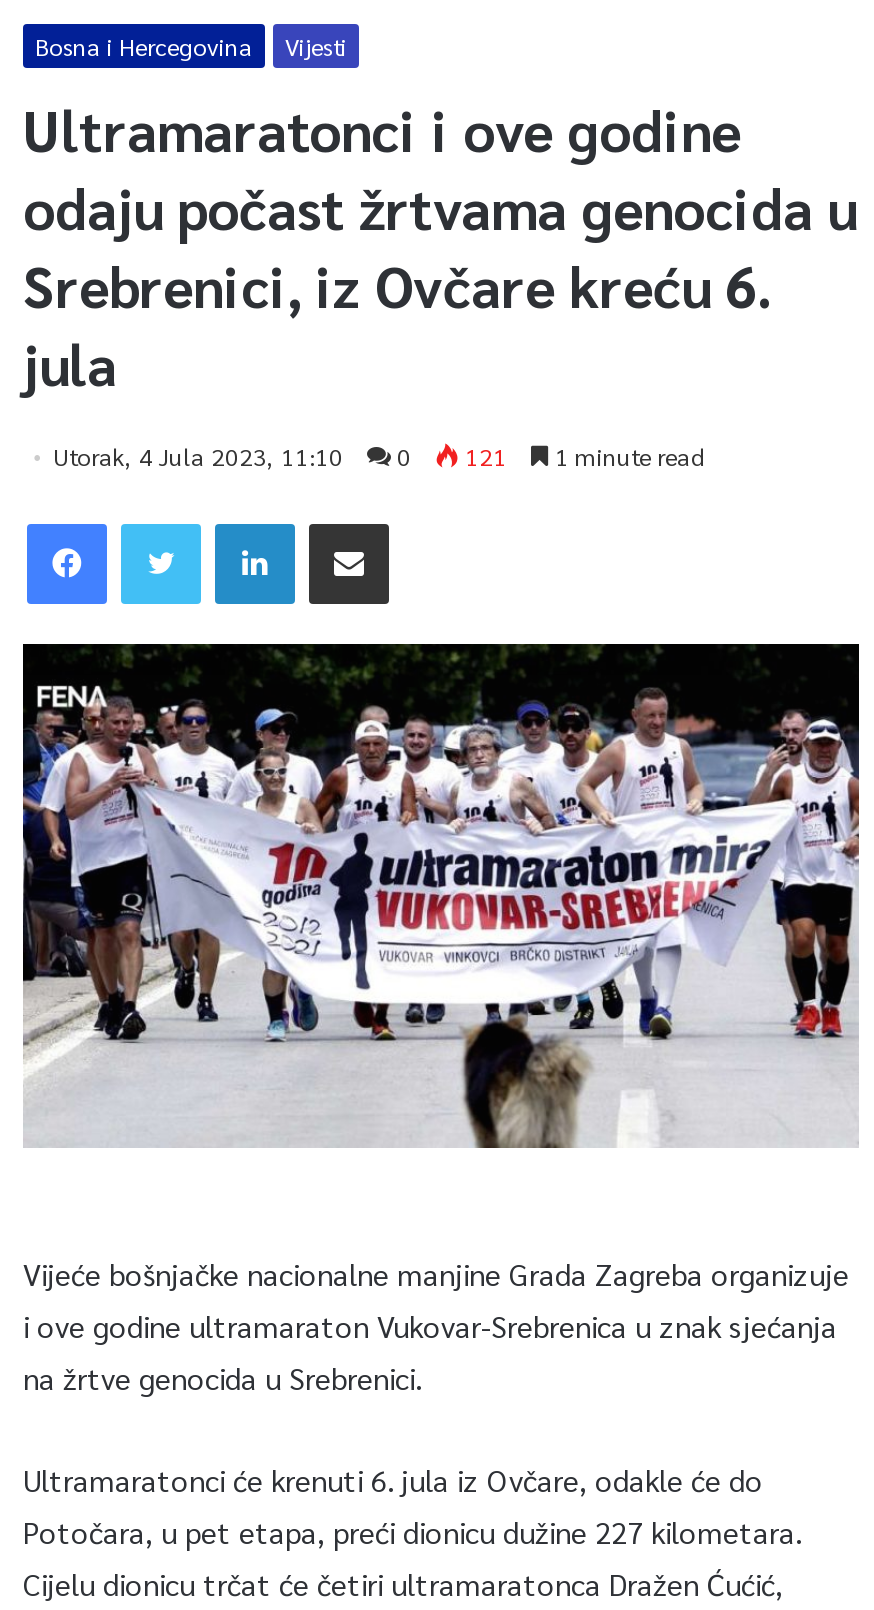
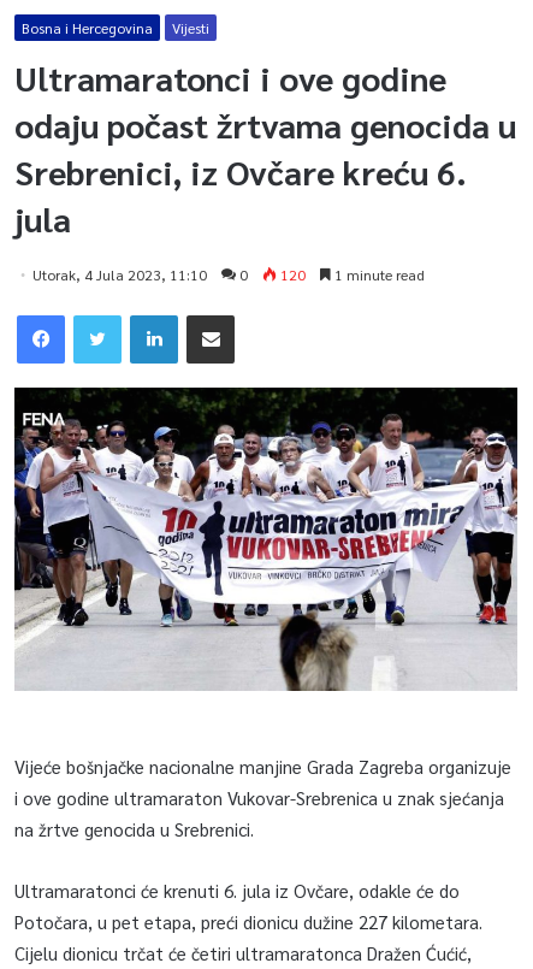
- Utorak, 4 Jula 2023, 11:10 0 121 1 minute read
+ Utorak, 4 Jula 2023, 11:10 0 120 1 minute read
